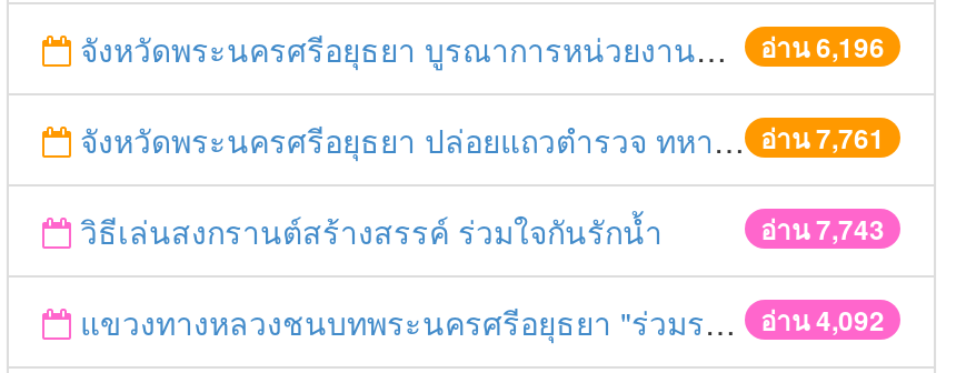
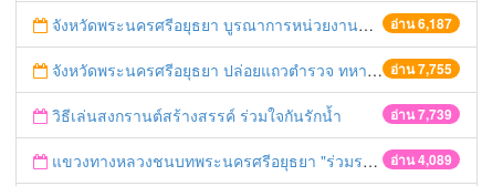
- อ่าน 6,196
+ อ่าน 6,187

- อ่าน 7,761
+ อ่าน 7,755

- อ่าน 7,743
+ อ่าน 7,739

- อ่าน 4,092
+ อ่าน 4,089
